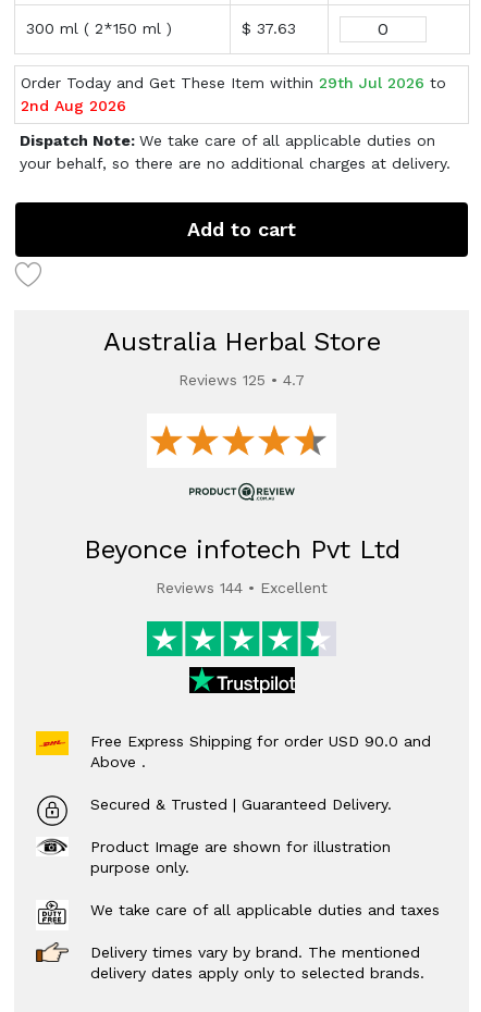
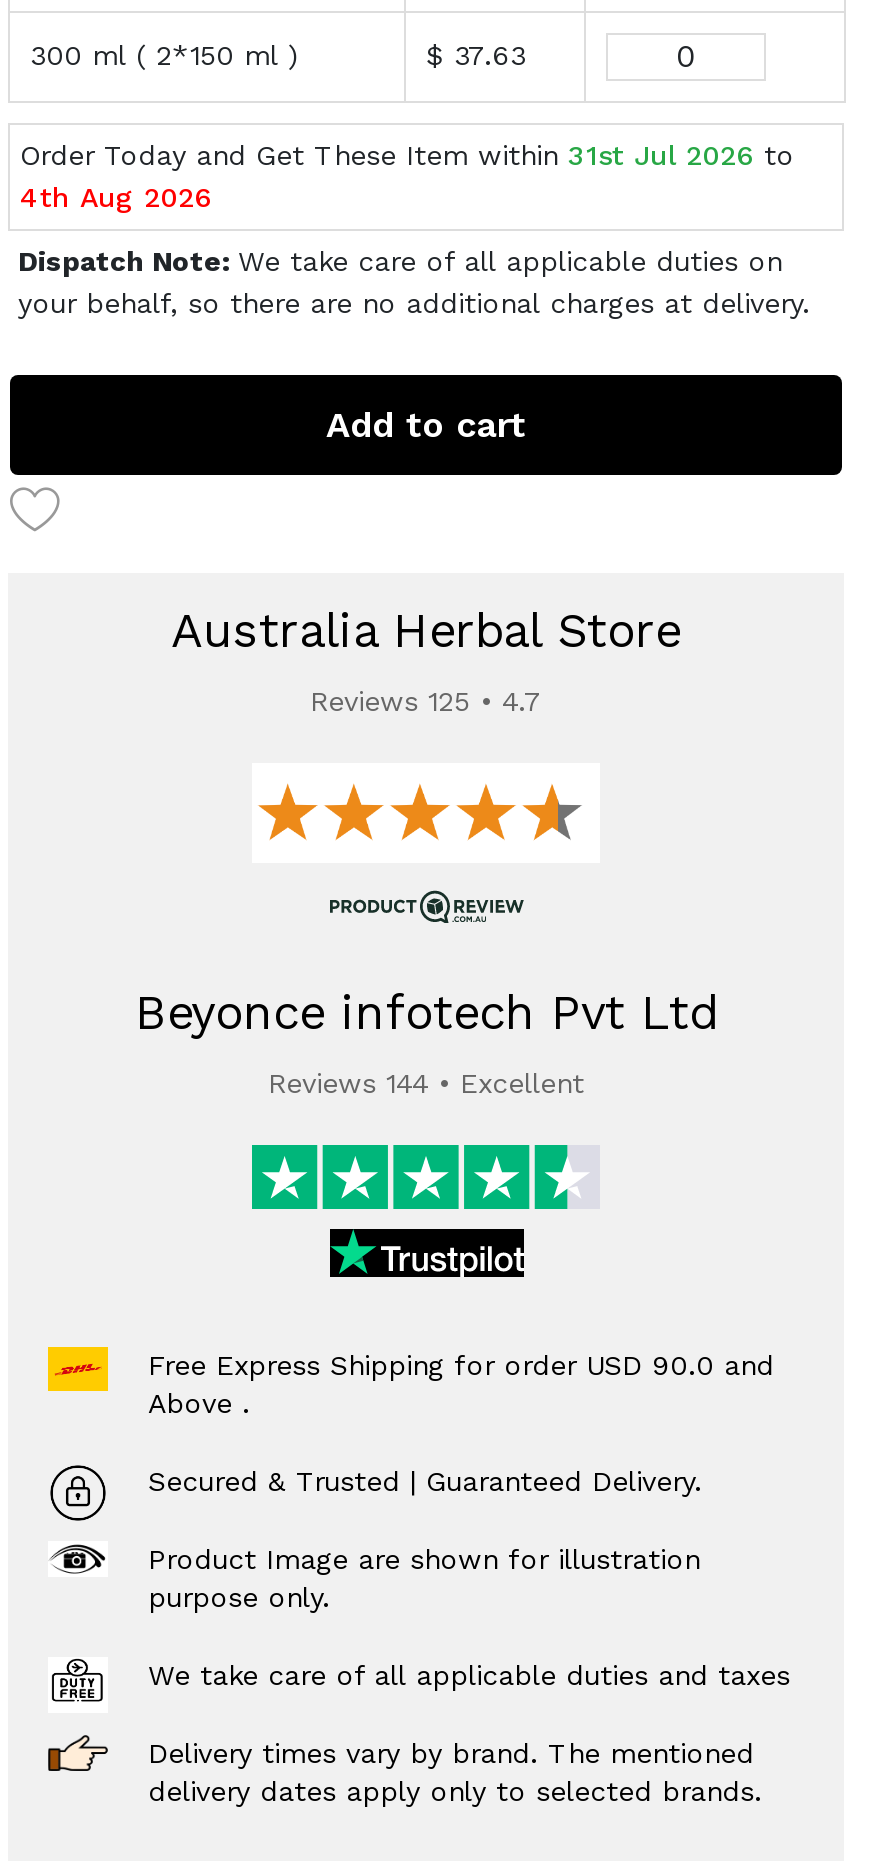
- Order Today and Get These Item within 29th Jul 2026 to
+ Order Today and Get These Item within 31st Jul 2026 to

- 2nd Aug 2026
+ 4th Aug 2026
